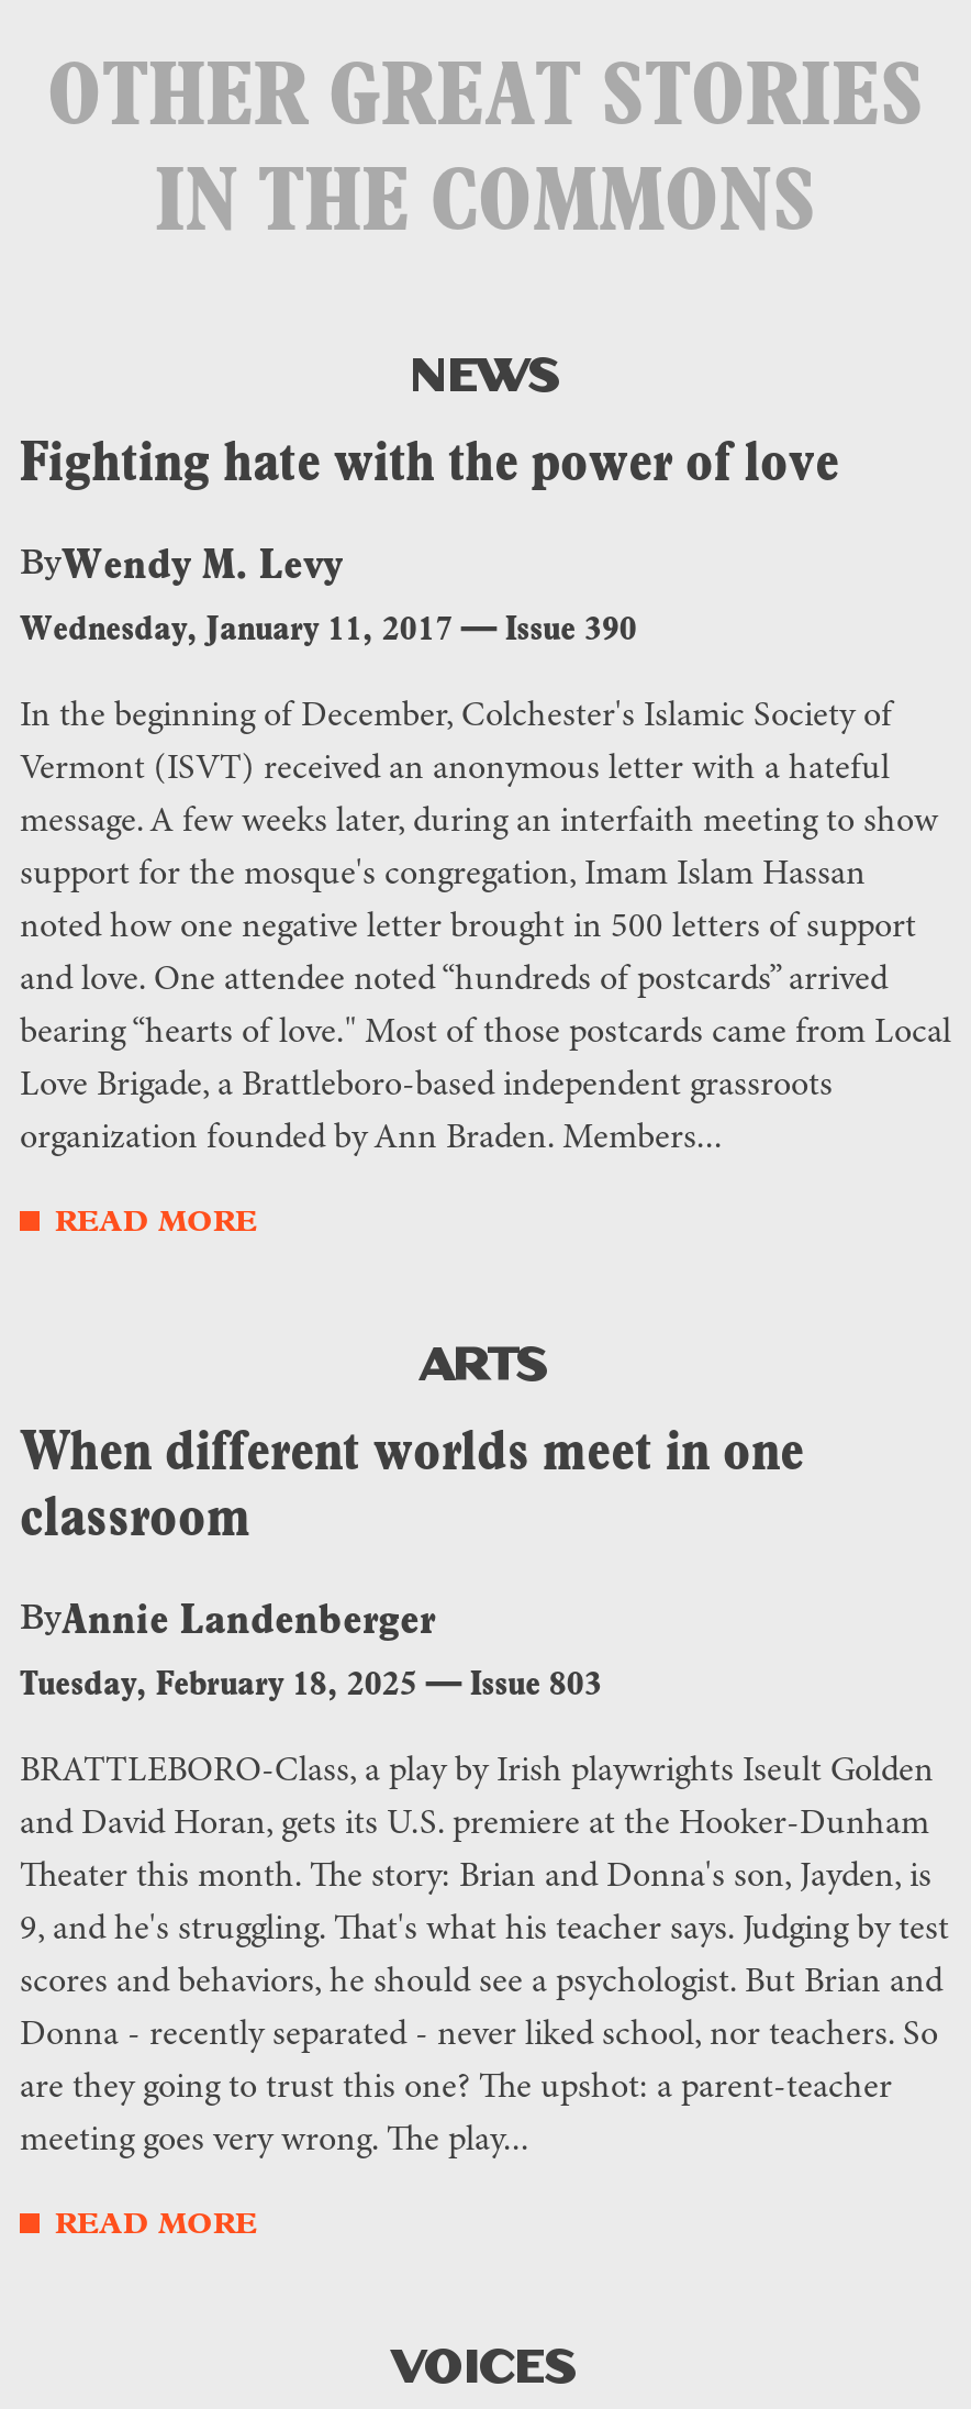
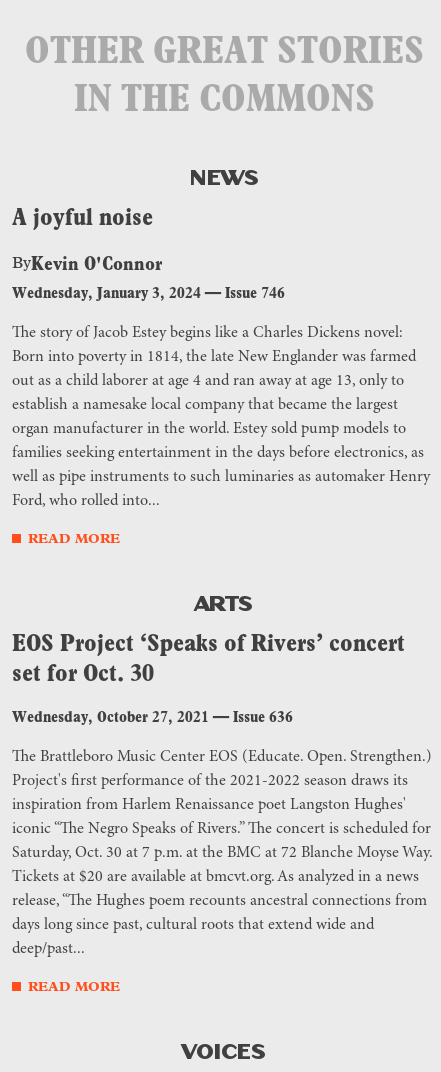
- Fighting hate with the power of love
- ByWendy M. Levy
- Wednesday, January 11, 2017 — Issue 390
- In the beginning of December, Colchester's Islamic Society of
- Vermont (ISVT) received an anonymous letter with a hateful
- message. A few weeks later, during an interfaith meeting to show
- support for the mosque's congregation, Imam Islam Hassan
- noted how one negative letter brought in 500 letters of support
- and love. One attendee noted “hundreds of postcards” arrived
- bearing “hearts of love." Most of those postcards came from Local
- Love Brigade, a Brattleboro-based independent grassroots
- organization founded by Ann Braden. Members...
+ A joyful noise
+ ByKevin O'Connor
+ Wednesday, January 3, 2024 — Issue 746
+ The story of Jacob Estey begins like a Charles Dickens novel:
+ Born into poverty in 1814, the late New Englander was farmed
+ out as a child laborer at age 4 and ran away at age 13, only to
+ establish a namesake local company that became the largest
+ organ manufacturer in the world. Estey sold pump models to
+ families seeking entertainment in the days before electronics, as
+ well as pipe instruments to such luminaries as automaker Henry
+ Ford, who rolled into...

- When different worlds meet in one
- classroom
- ByAnnie Landenberger
- Tuesday, February 18, 2025 — Issue 803
- BRATTLEBORO-Class, a play by Irish playwrights Iseult Golden
- and David Horan, gets its U.S. premiere at the Hooker-Dunham
- Theater this month. The story: Brian and Donna's son, Jayden, is
- 9, and he's struggling. That's what his teacher says. Judging by test
- scores and behaviors, he should see a psychologist. But Brian and
- Donna - recently separated - never liked school, nor teachers. So
- are they going to trust this one? The upshot: a parent-teacher
- meeting goes very wrong. The play...
+ EOS Project ‘Speaks of Rivers’ concert
+ set for Oct. 30
+ Wednesday, October 27, 2021 — Issue 636
+ The Brattleboro Music Center EOS (Educate. Open. Strengthen.)
+ Project's first performance of the 2021-2022 season draws its
+ inspiration from Harlem Renaissance poet Langston Hughes'
+ iconic “The Negro Speaks of Rivers.” The concert is scheduled for
+ Saturday, Oct. 30 at 7 p.m. at the BMC at 72 Blanche Moyse Way.
+ Tickets at $20 are available at bmcvt.org. As analyzed in a news
+ release, “The Hughes poem recounts ancestral connections from
+ days long since past, cultural roots that extend wide and
+ deep/past...
